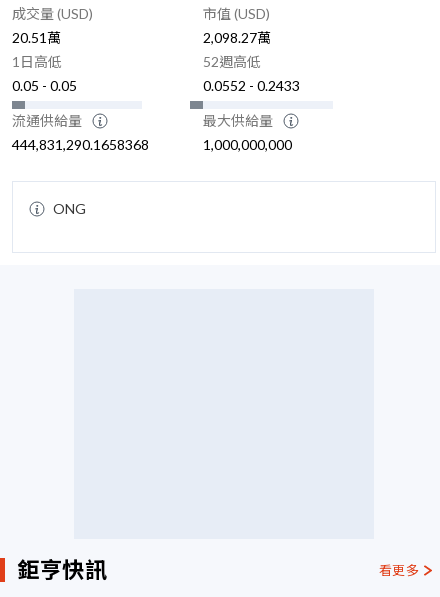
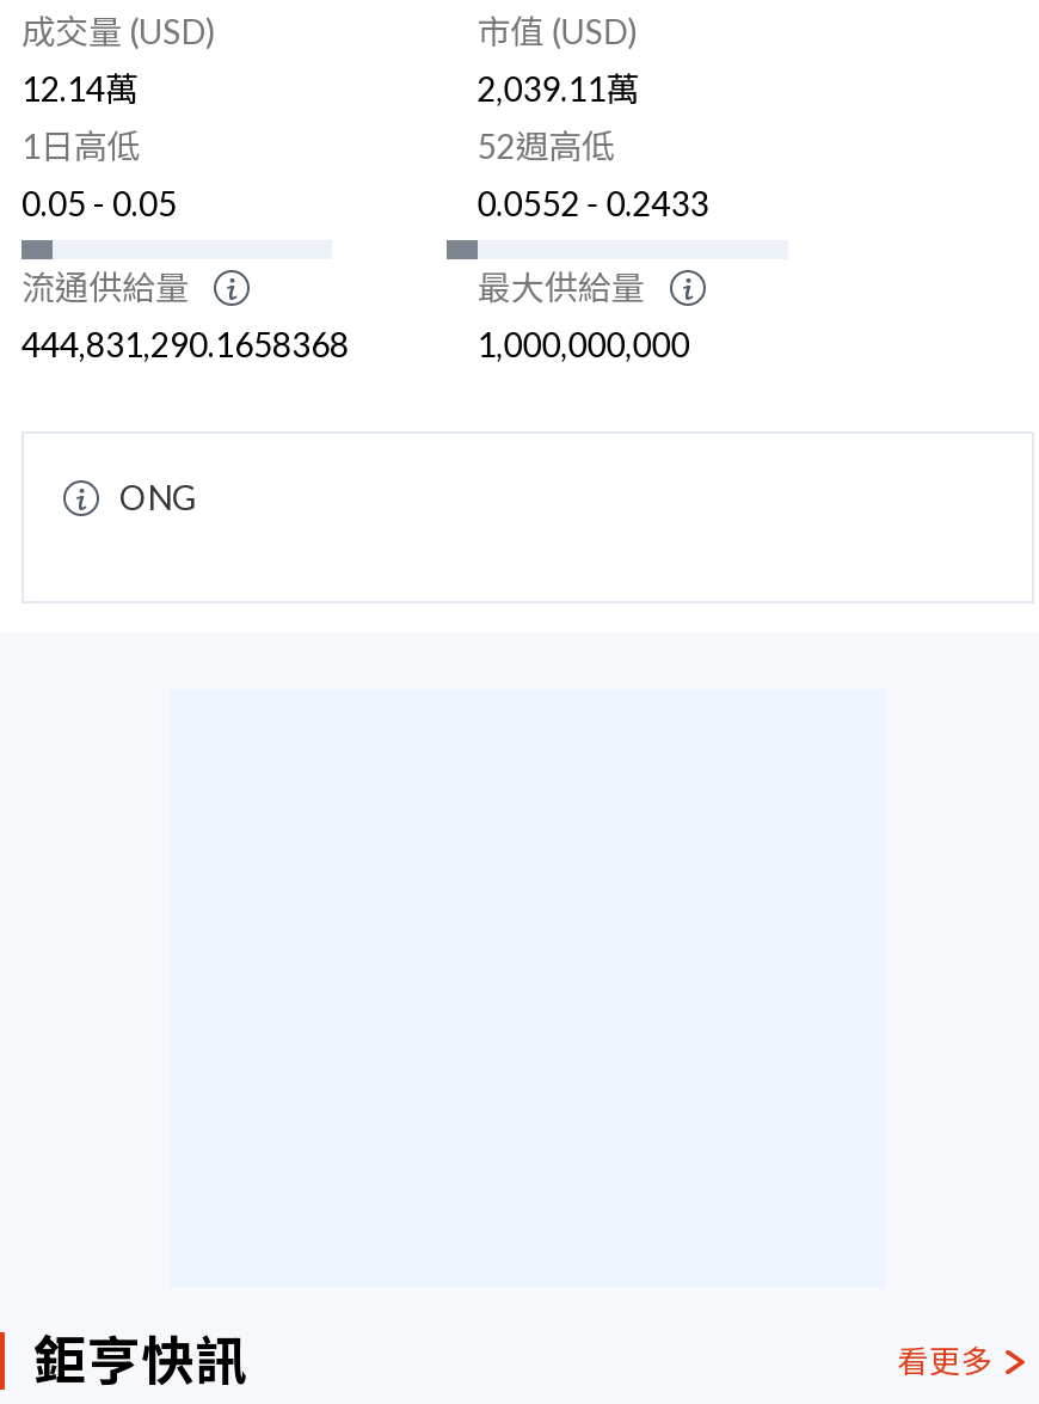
- 20.51萬
+ 12.14萬

- 2,098.27萬
+ 2,039.11萬
